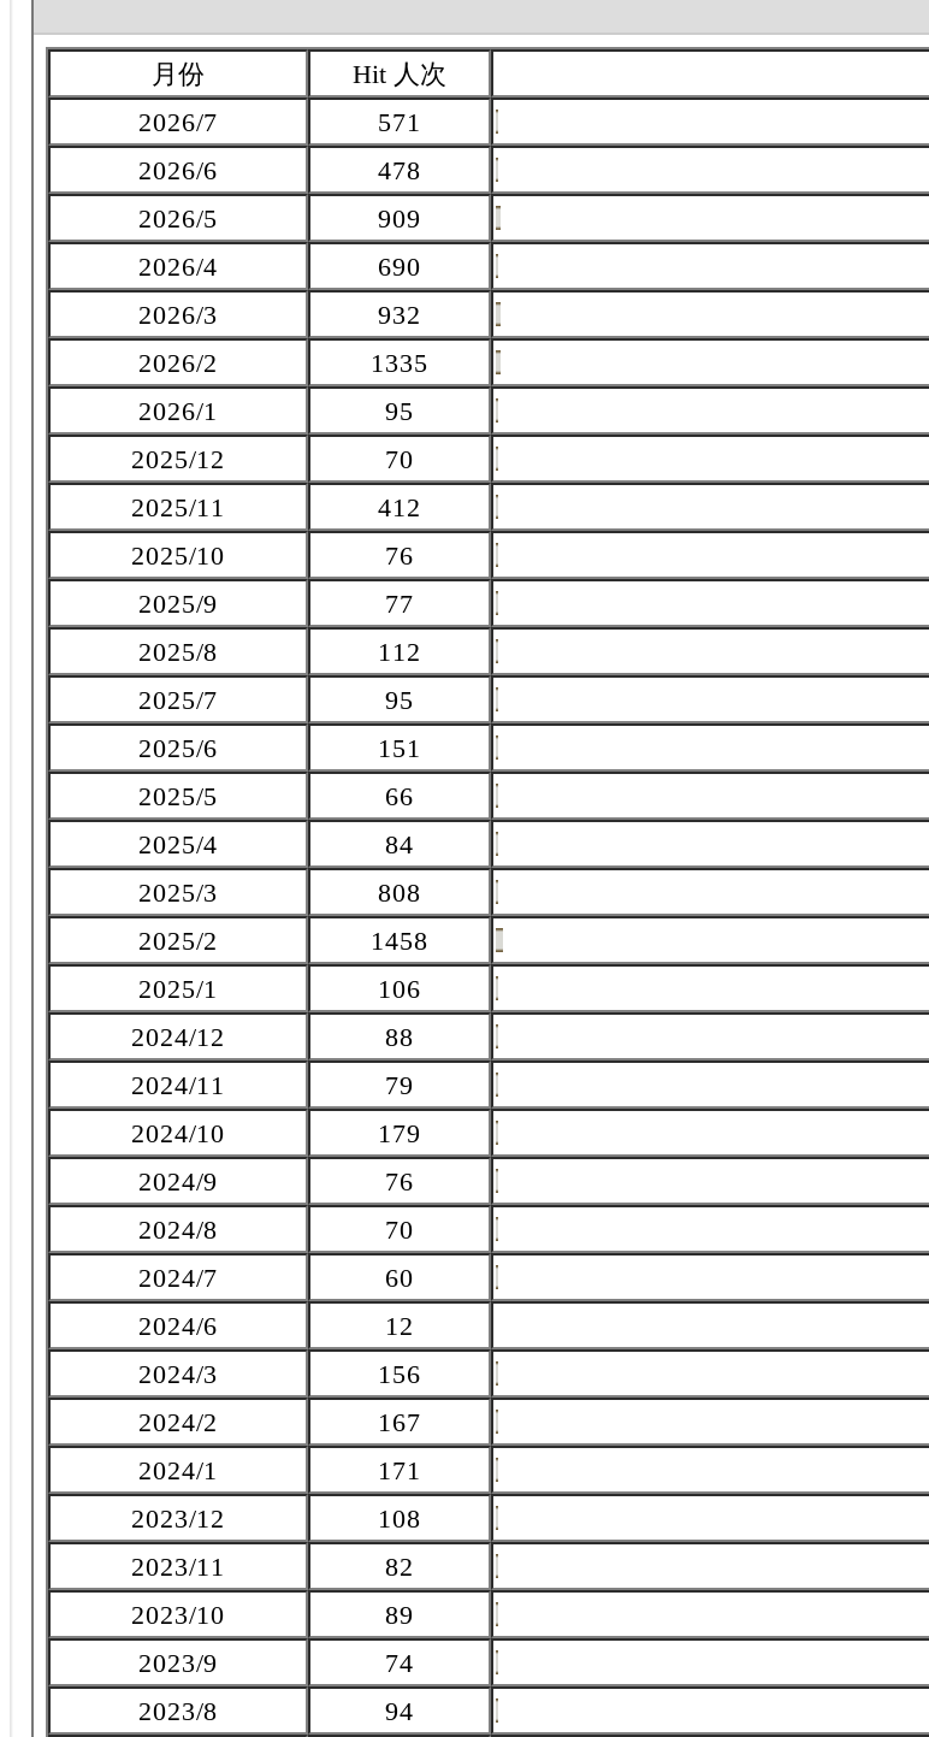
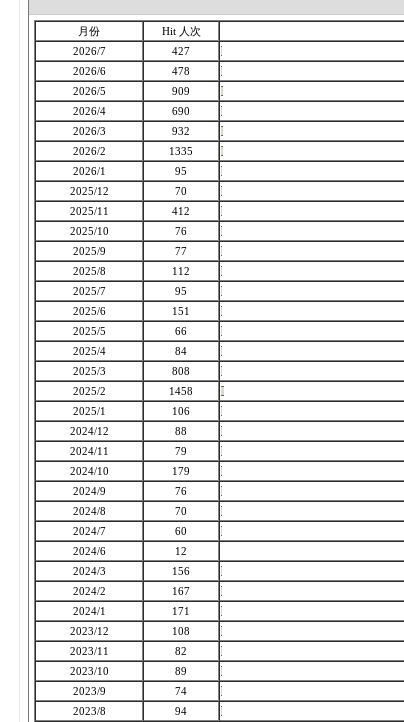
- 571
+ 427
